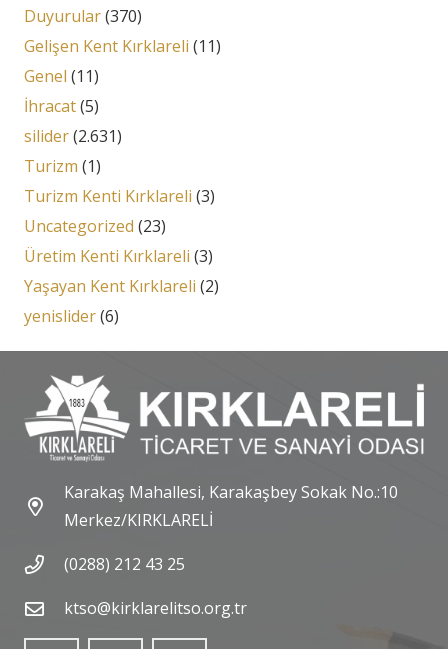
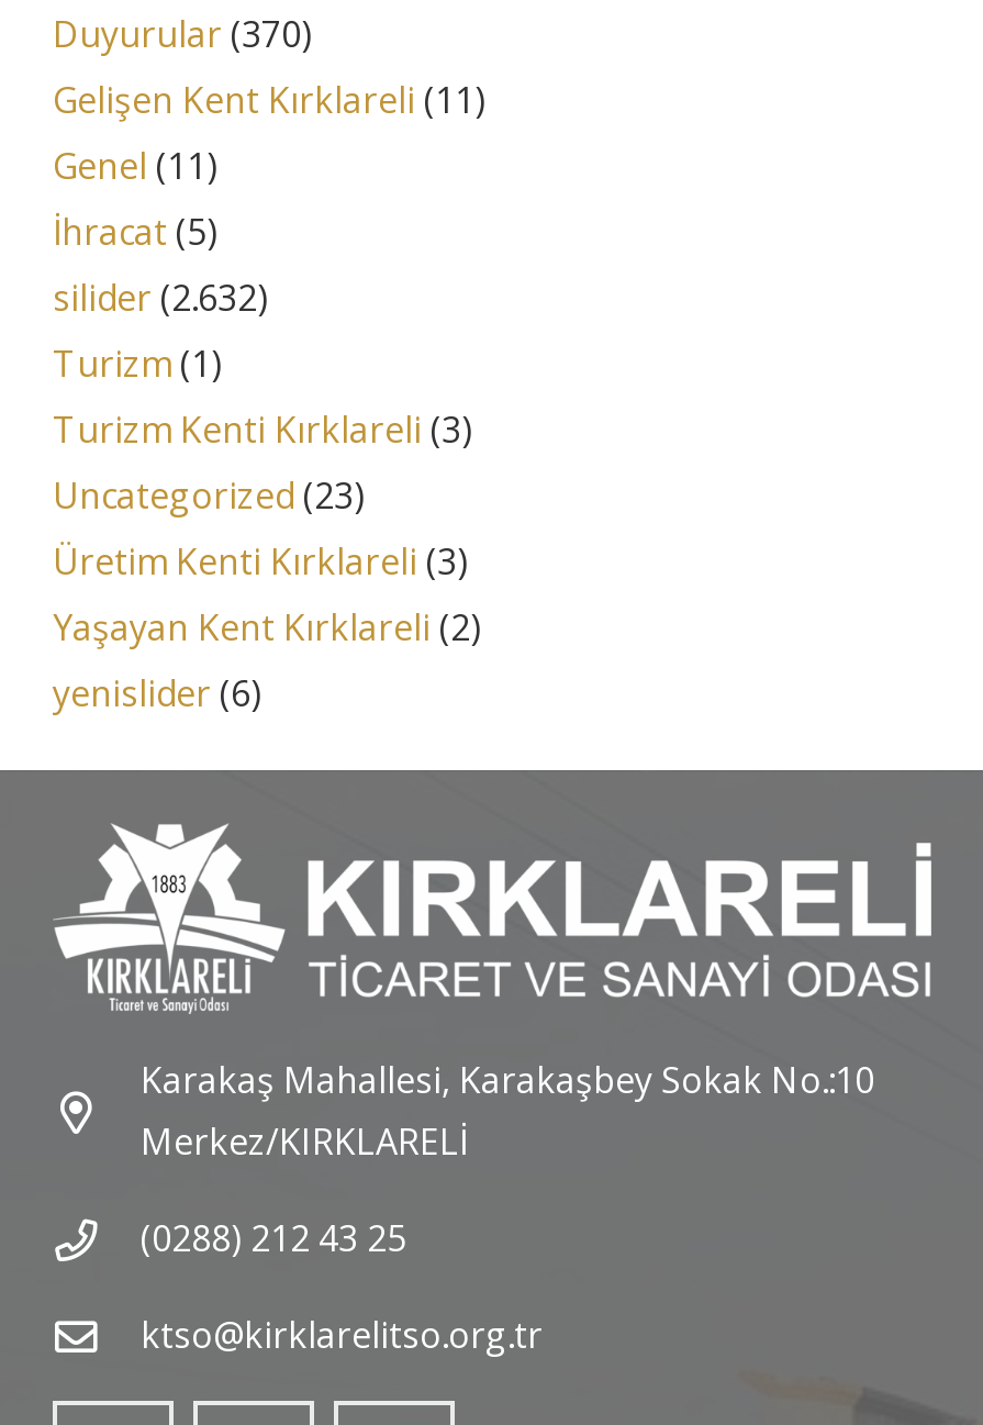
- silider (2.631)
+ silider (2.632)
